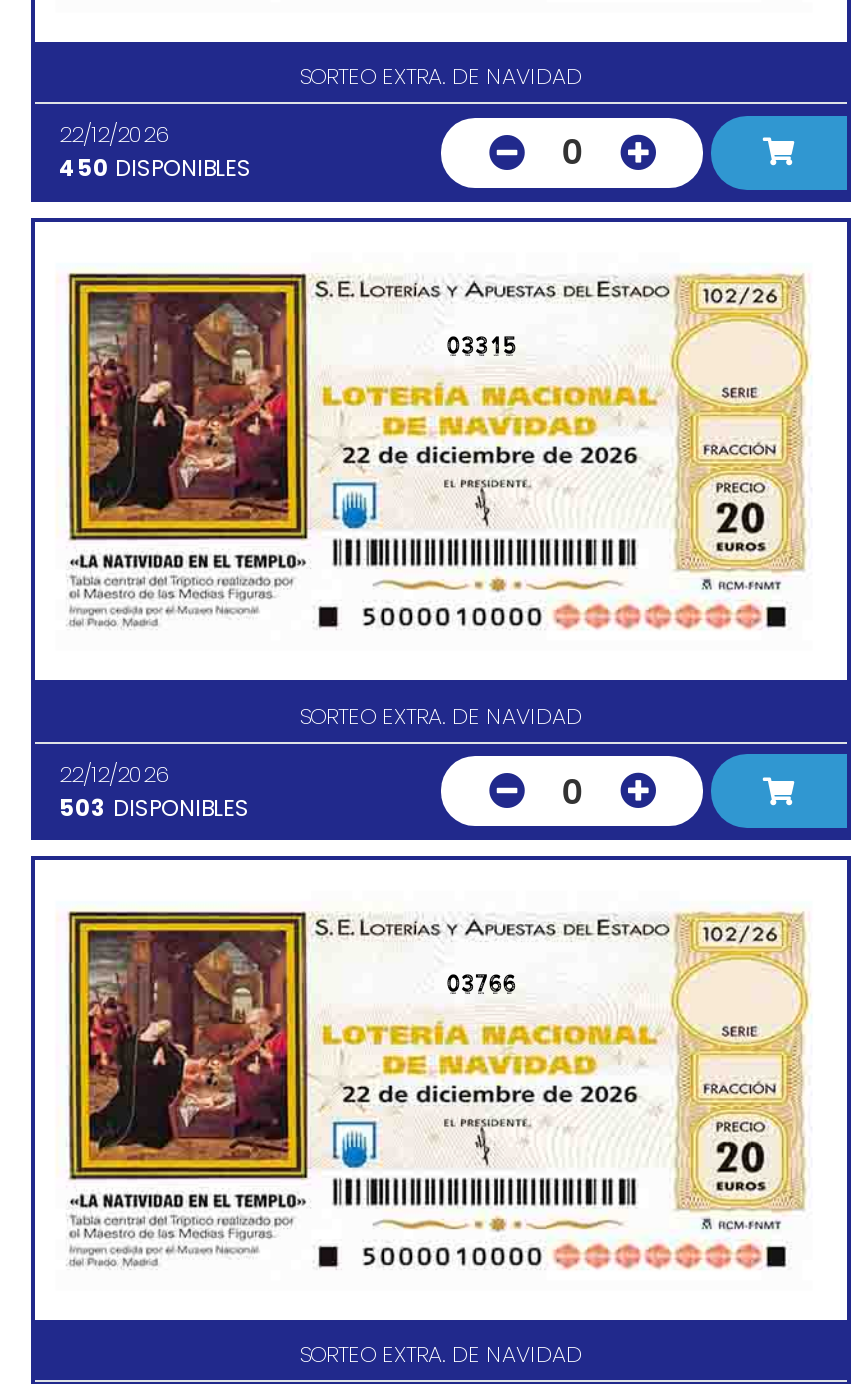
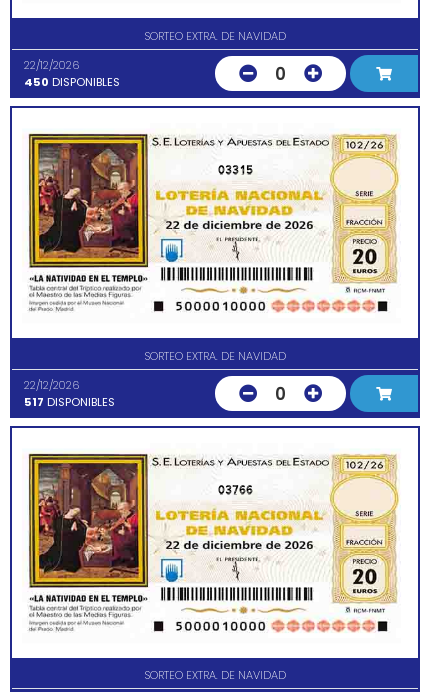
- 503 DISPONIBLES
+ 517 DISPONIBLES
